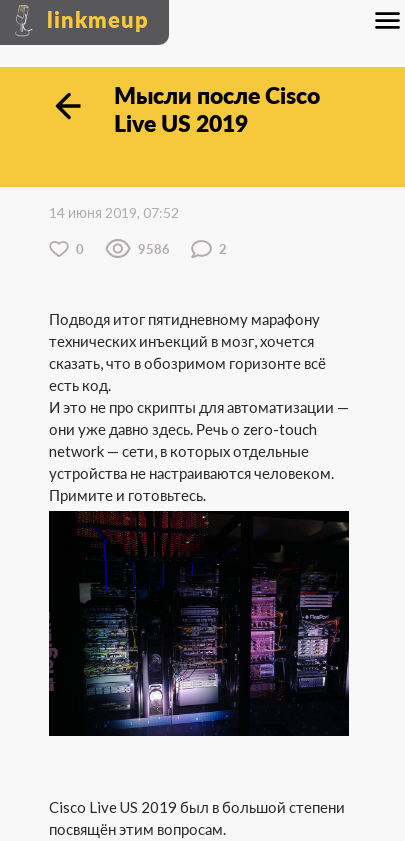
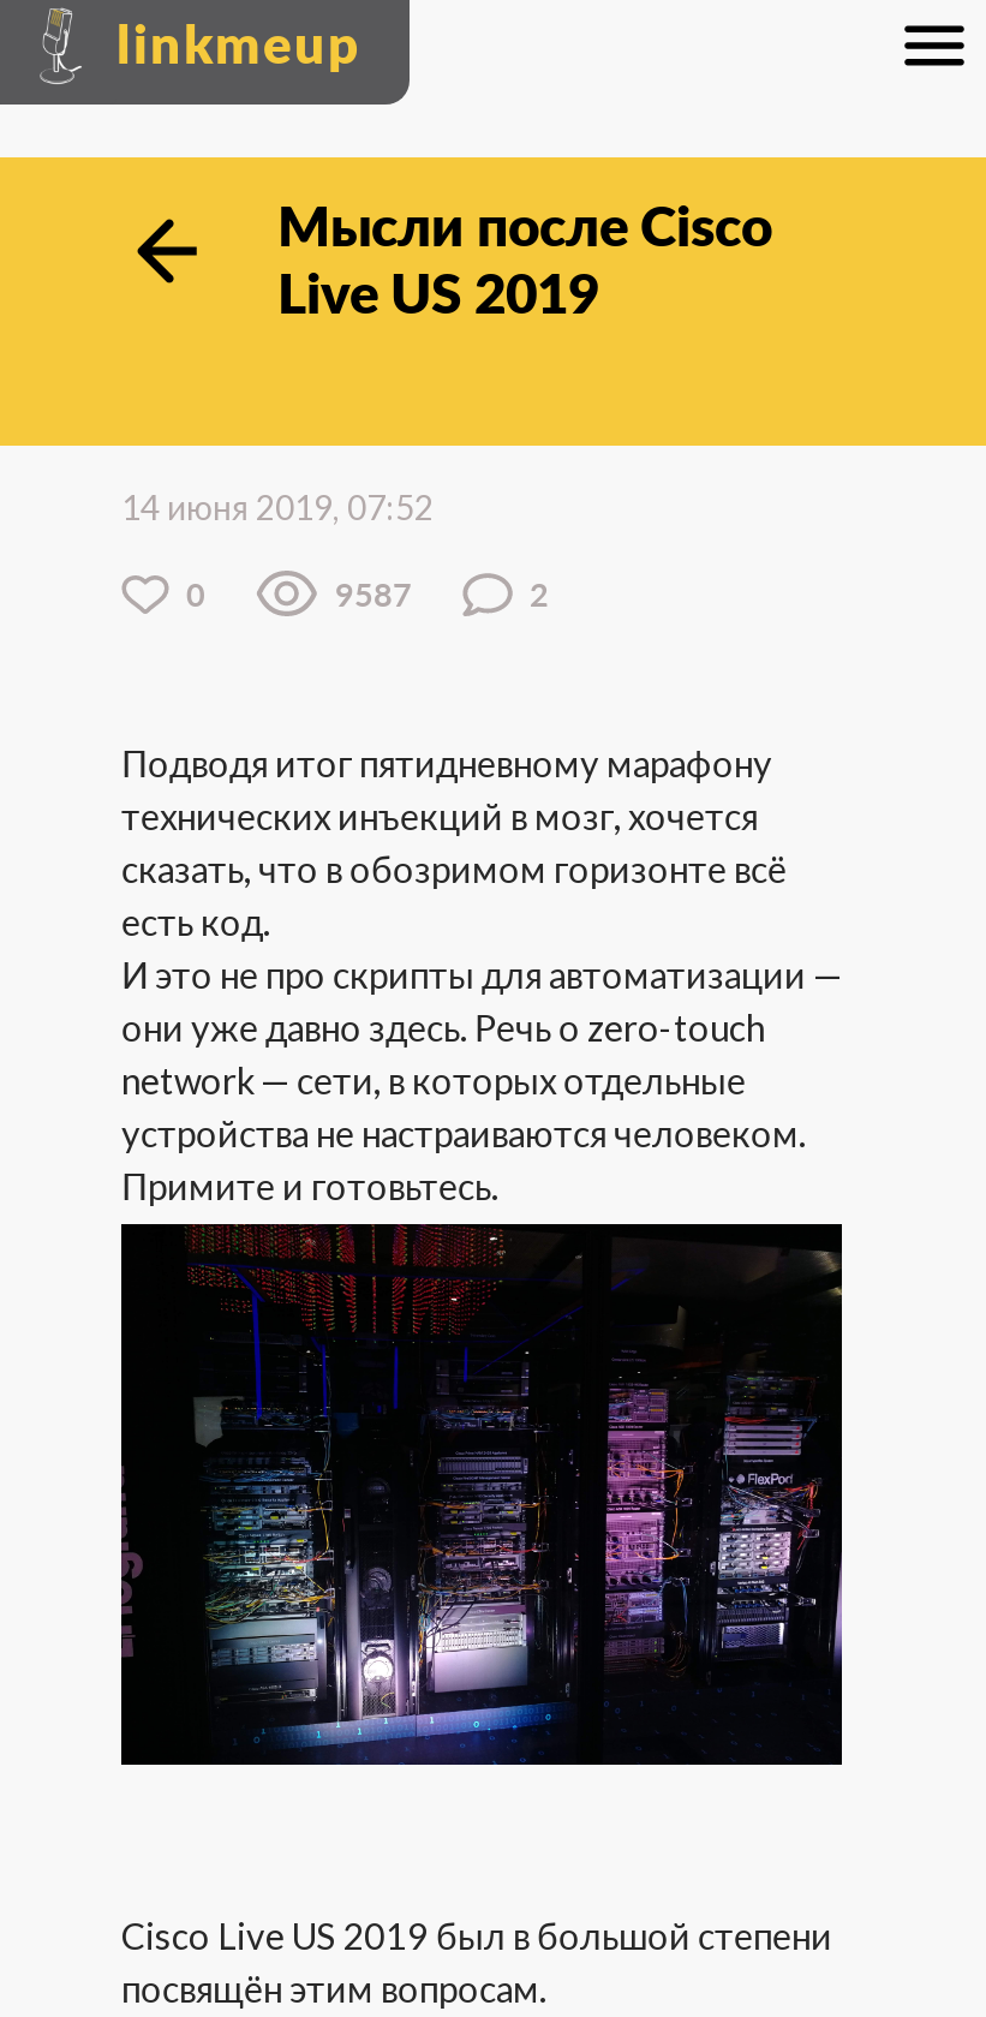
- 9586
+ 9587
